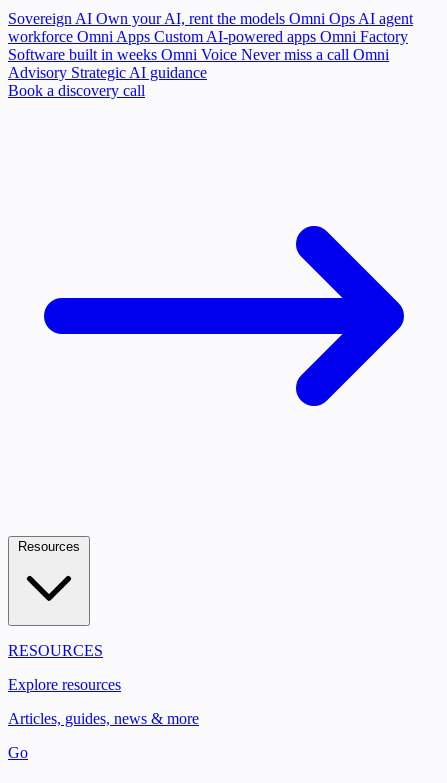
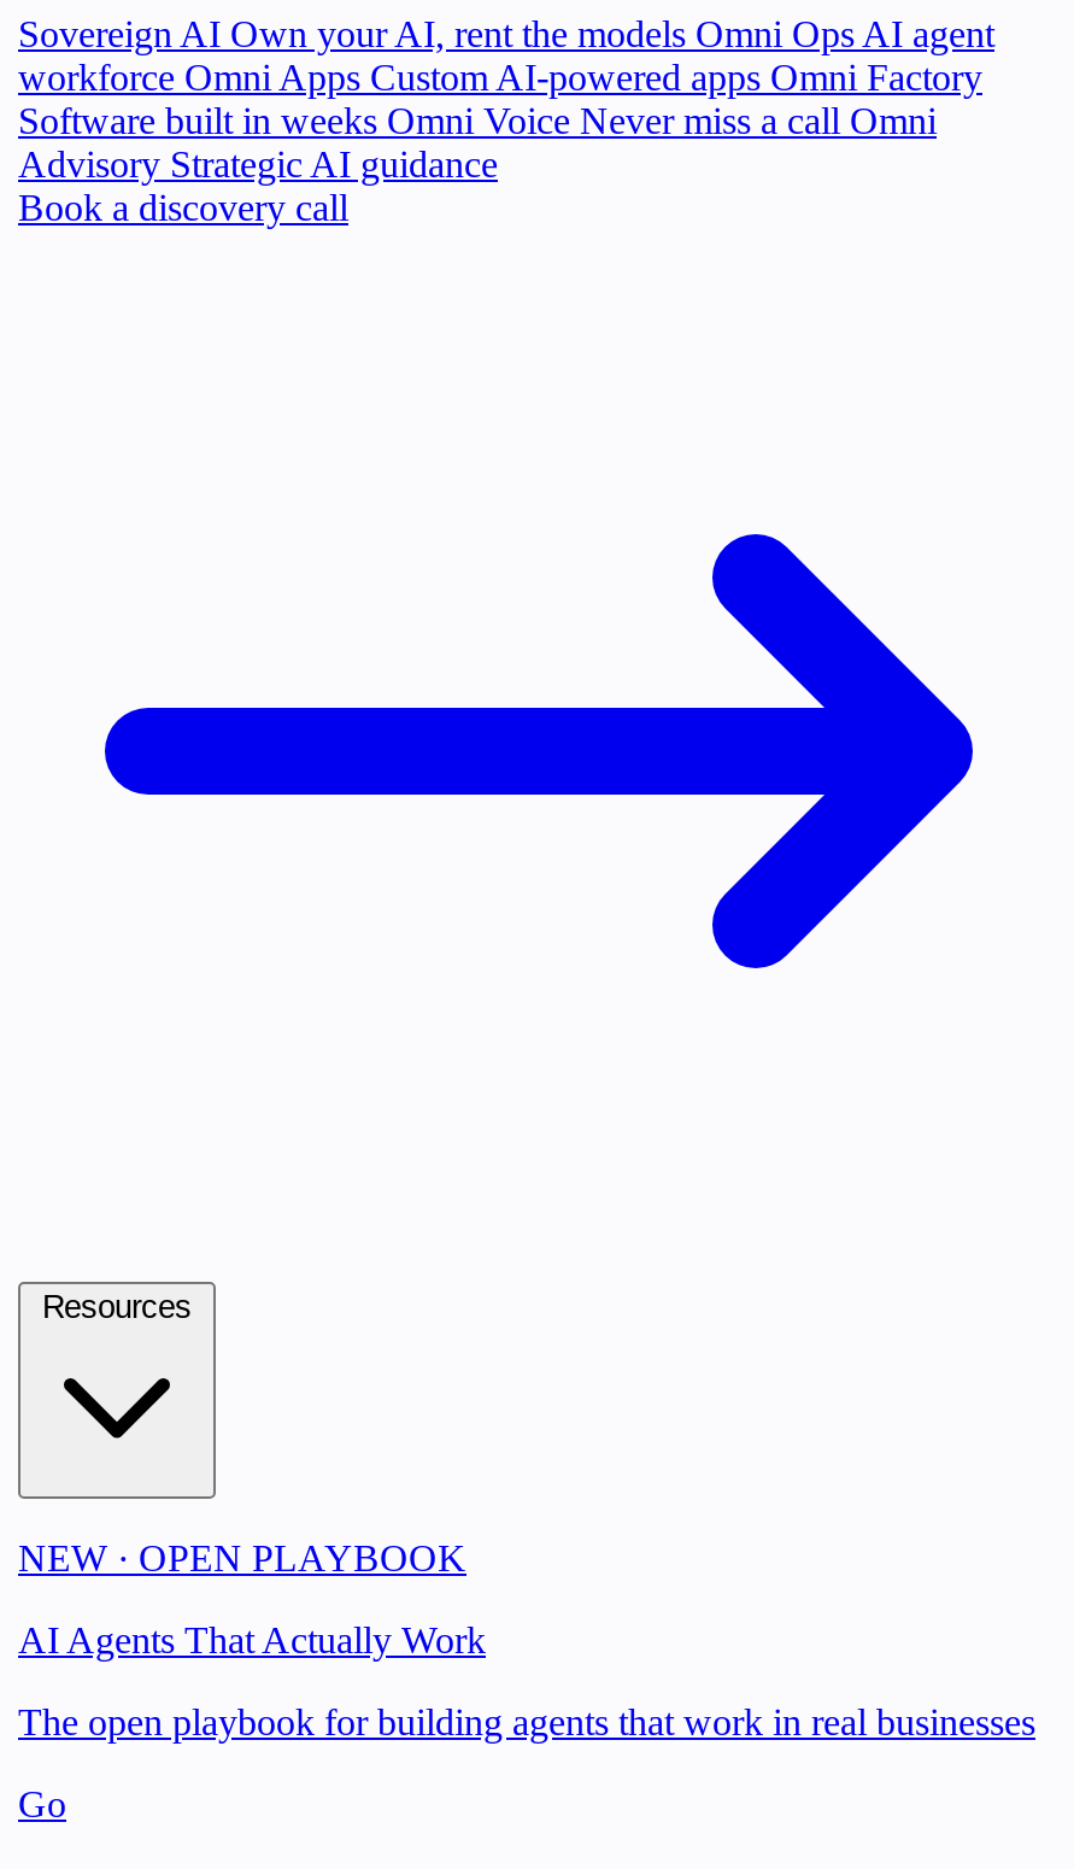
- RESOURCES
+ NEW · OPEN PLAYBOOK

- Explore resources
+ AI Agents That Actually Work

- Articles, guides, news & more
+ The open playbook for building agents that work in real businesses
